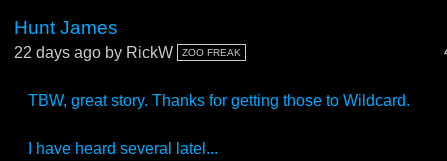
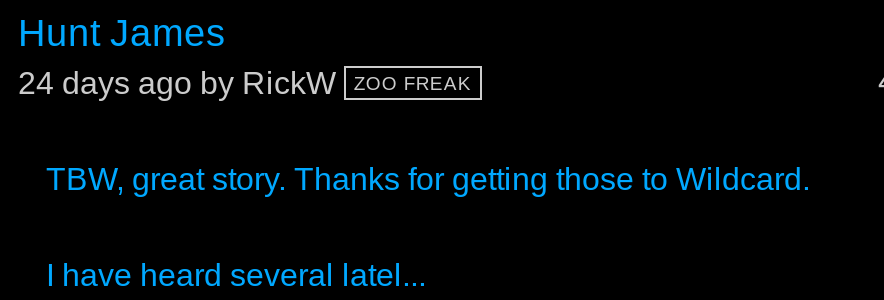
- 22 days ago by RickW ZOO FREAK
+ 24 days ago by RickW ZOO FREAK
